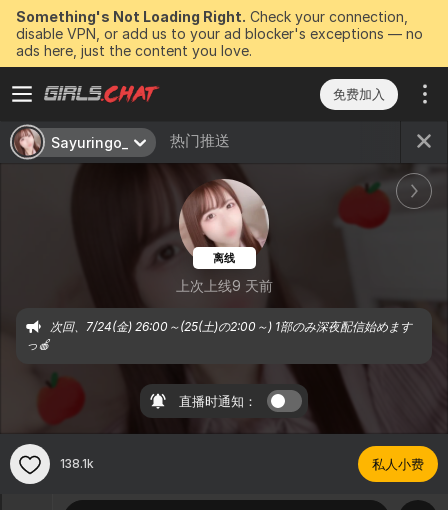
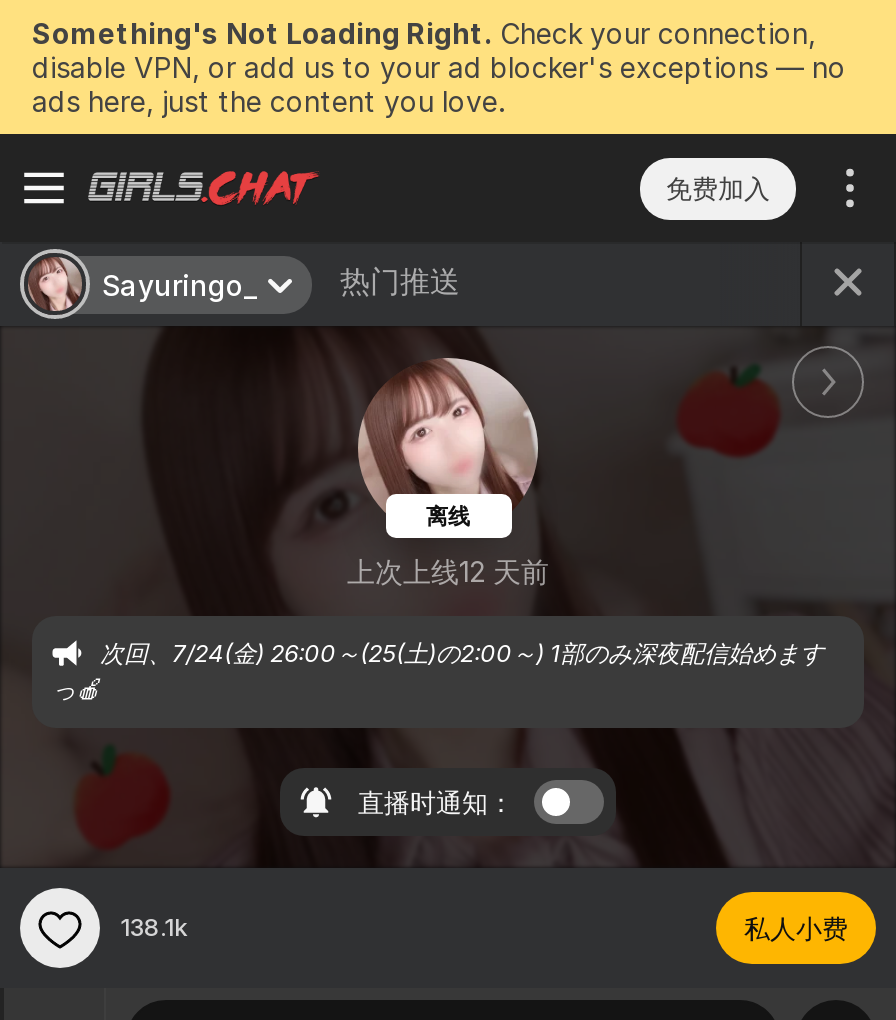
- 上次上线9 天前
+ 上次上线12 天前
